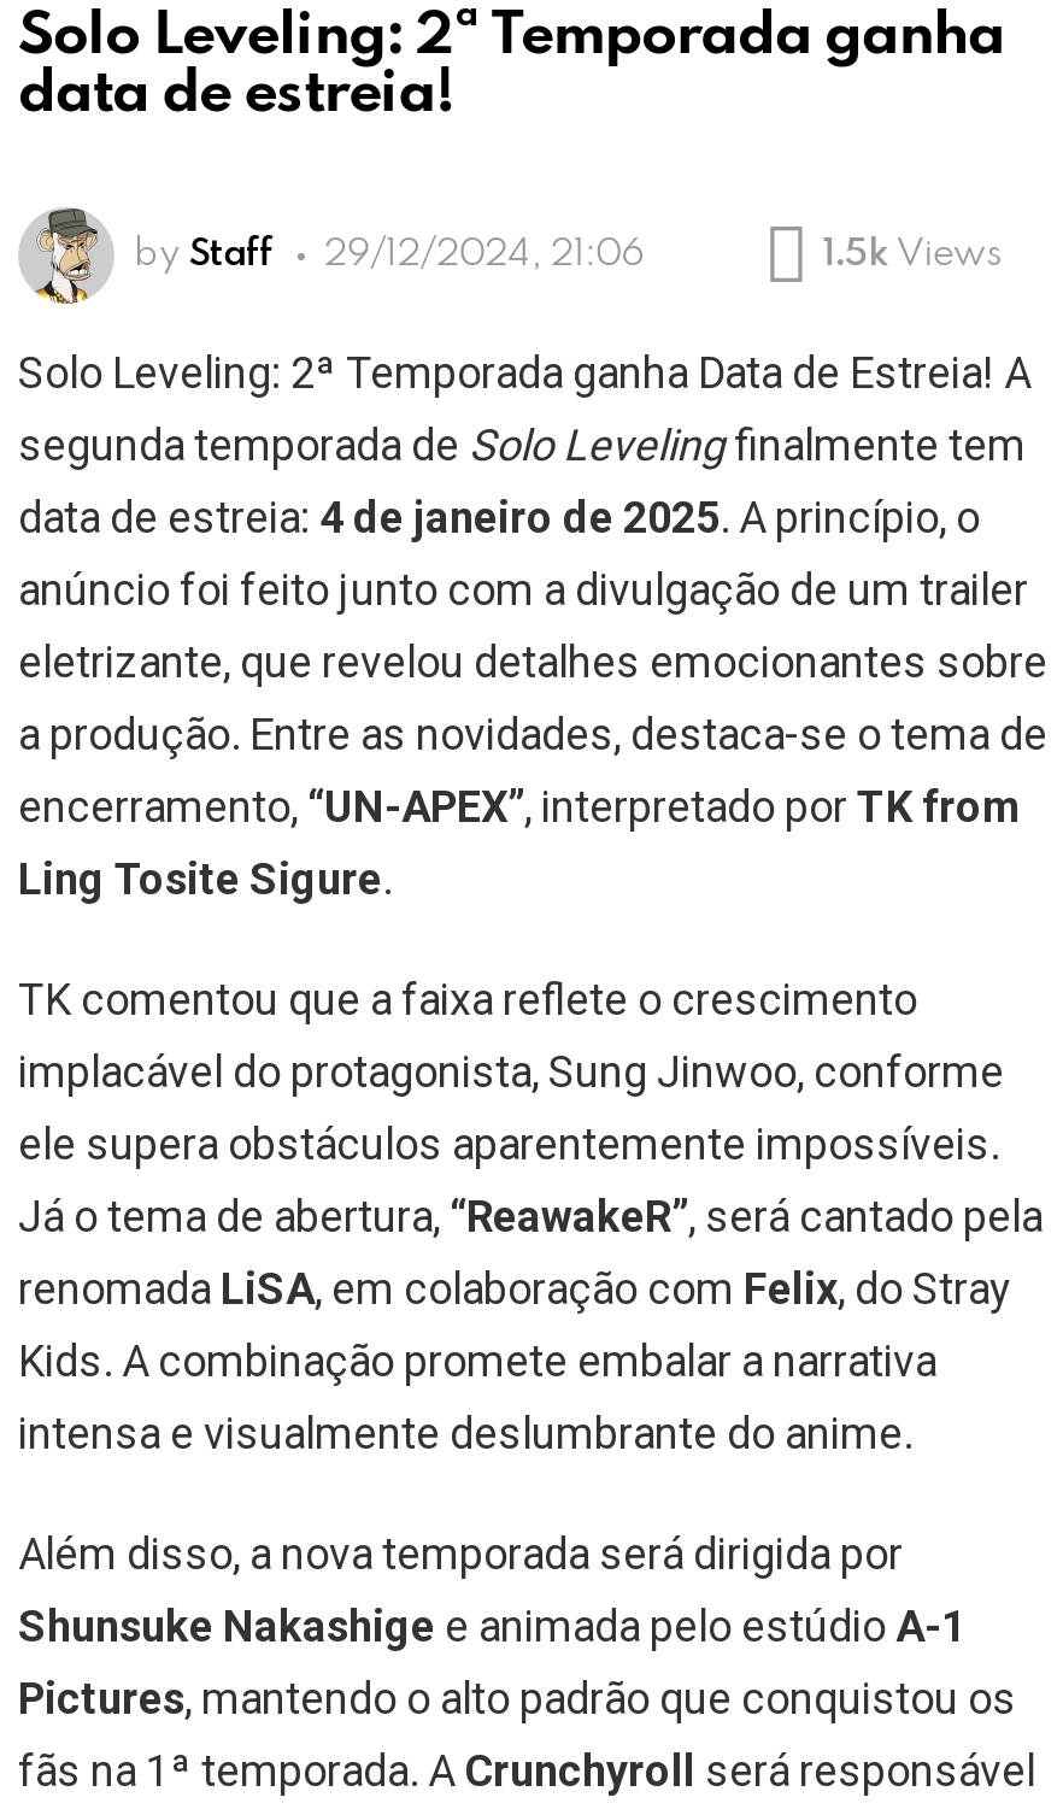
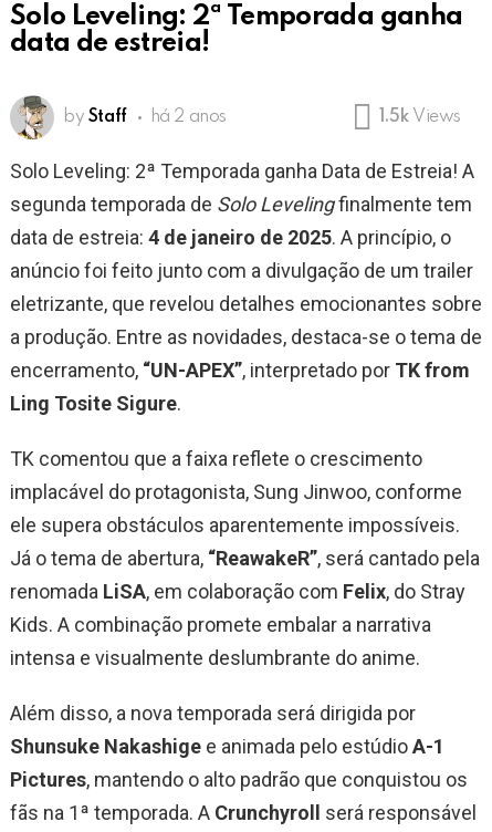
- by Staff 29/12/2024, 21:06
+ by Staff há 2 anos
